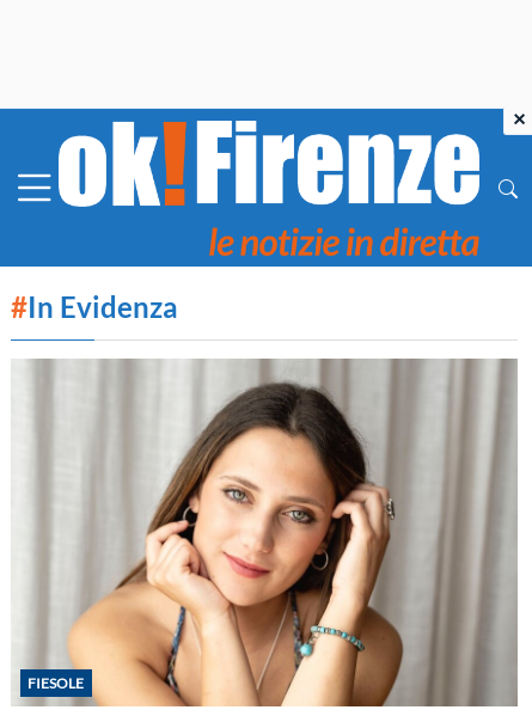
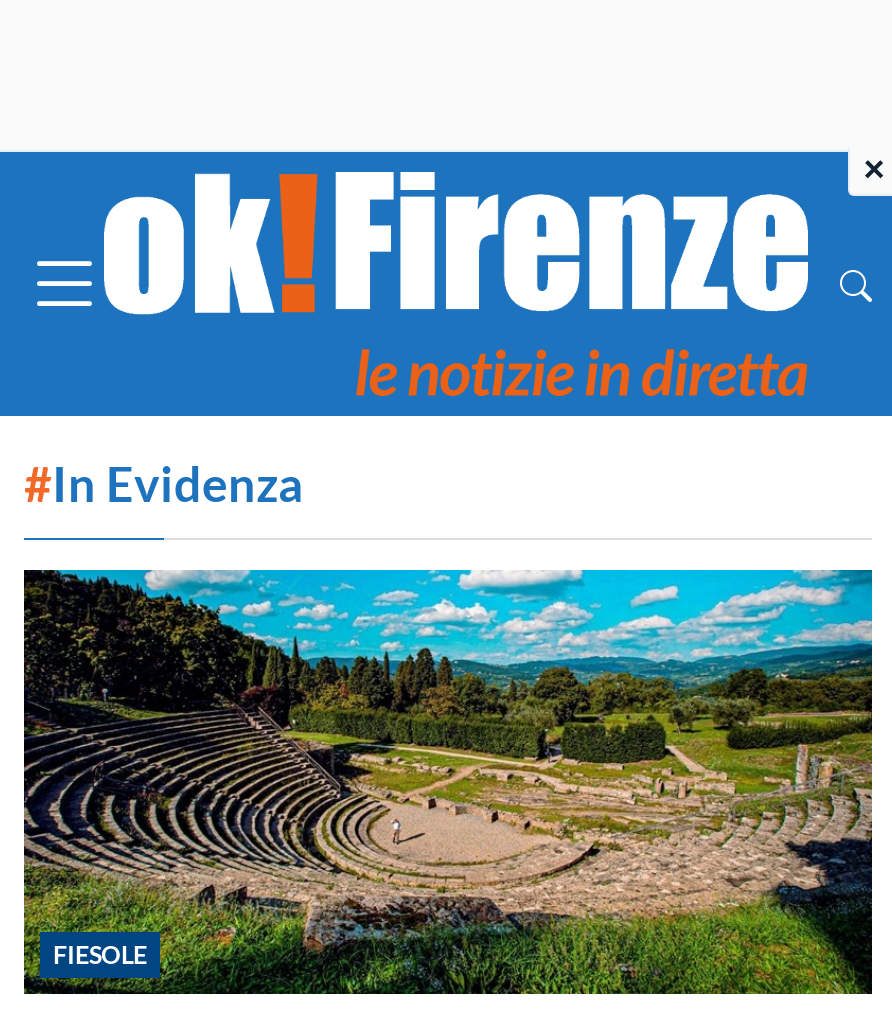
- [image]
+ [image]
